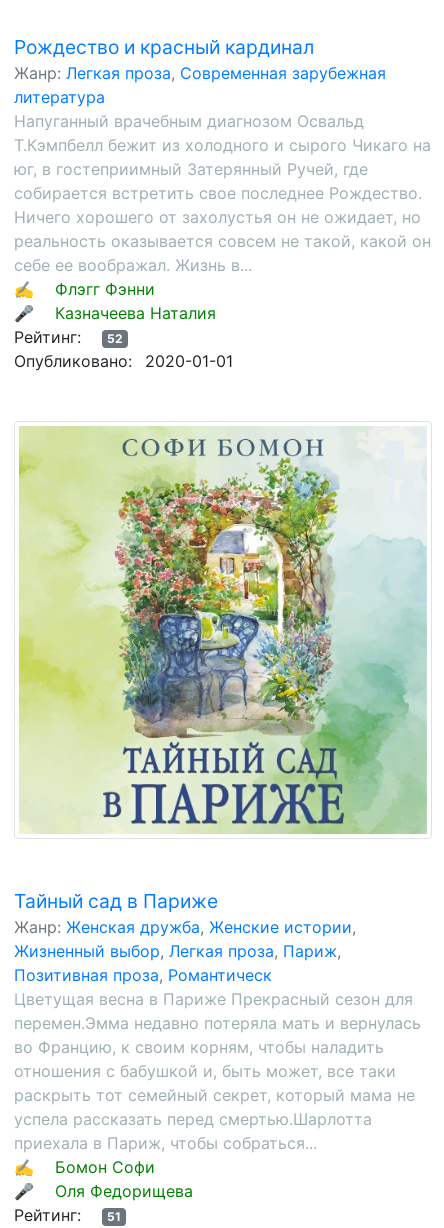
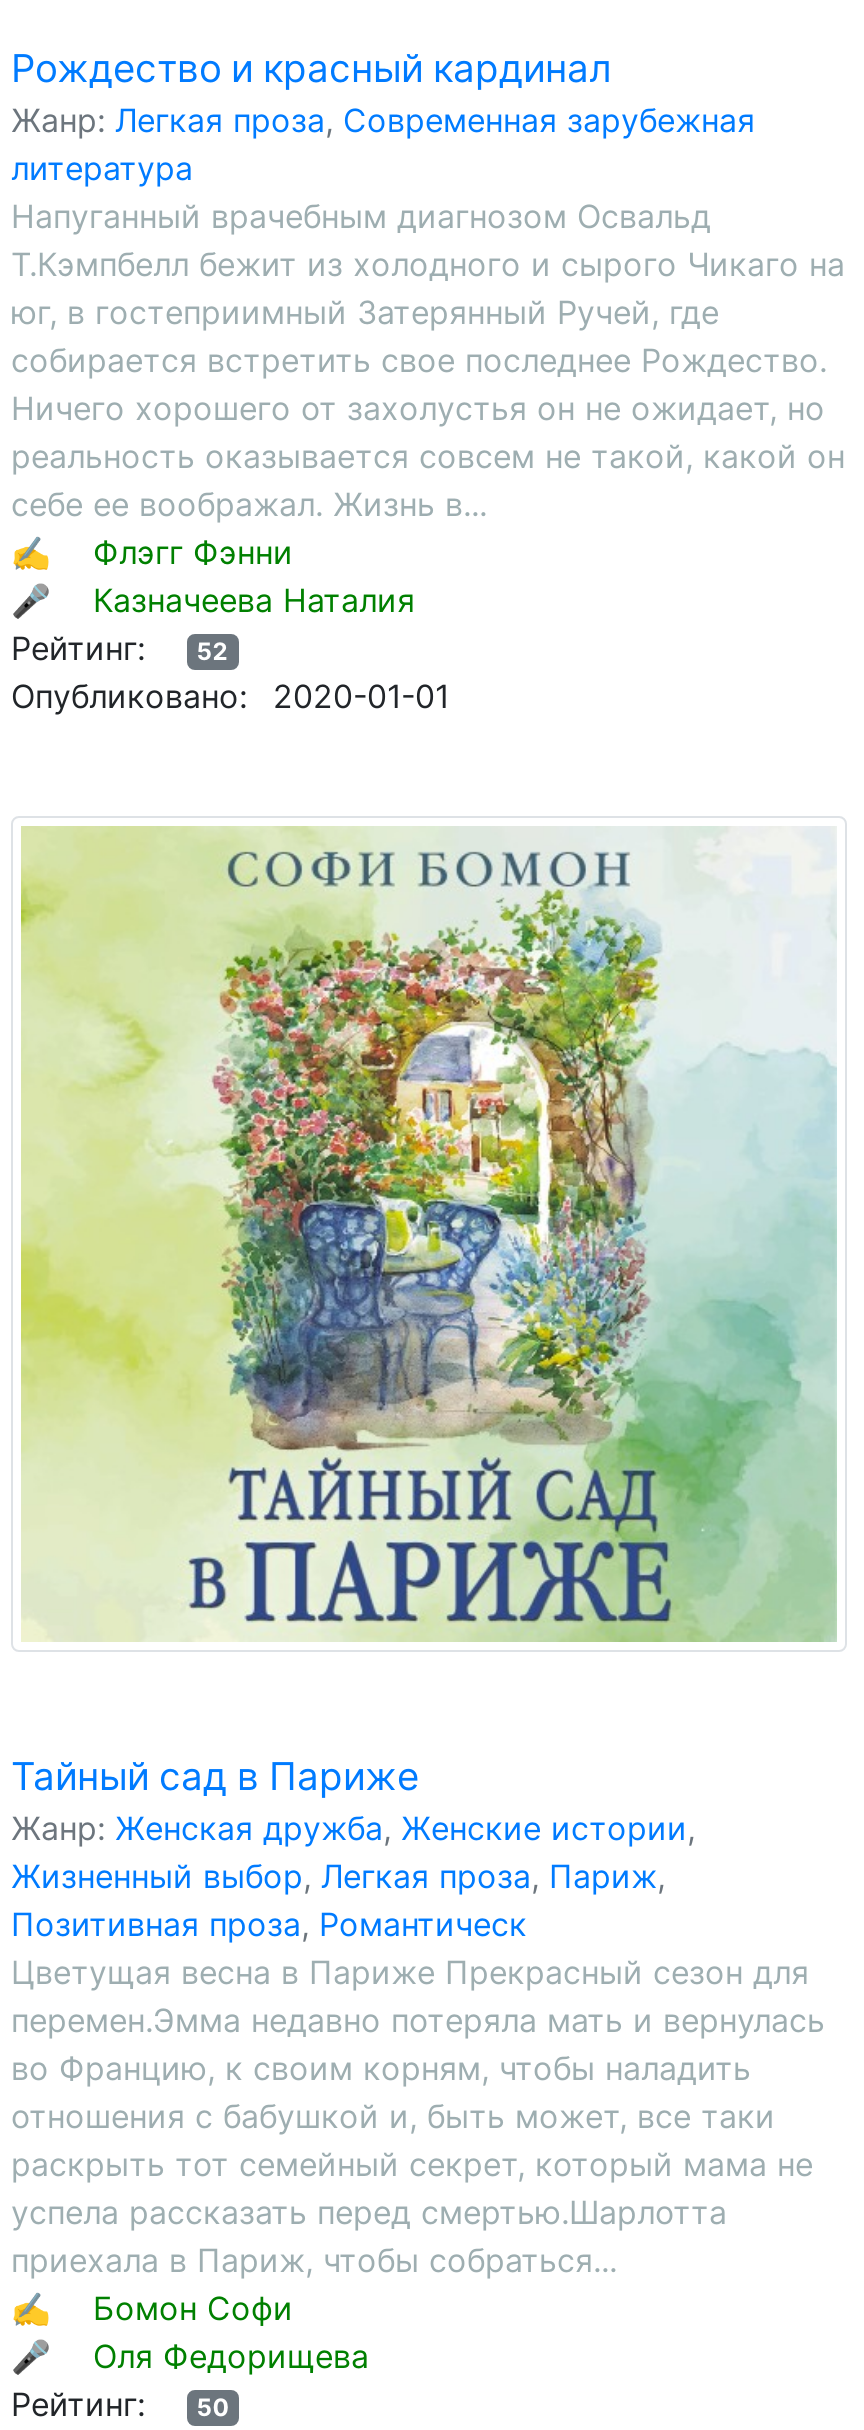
- Рейтинг: 51
+ Рейтинг: 50
